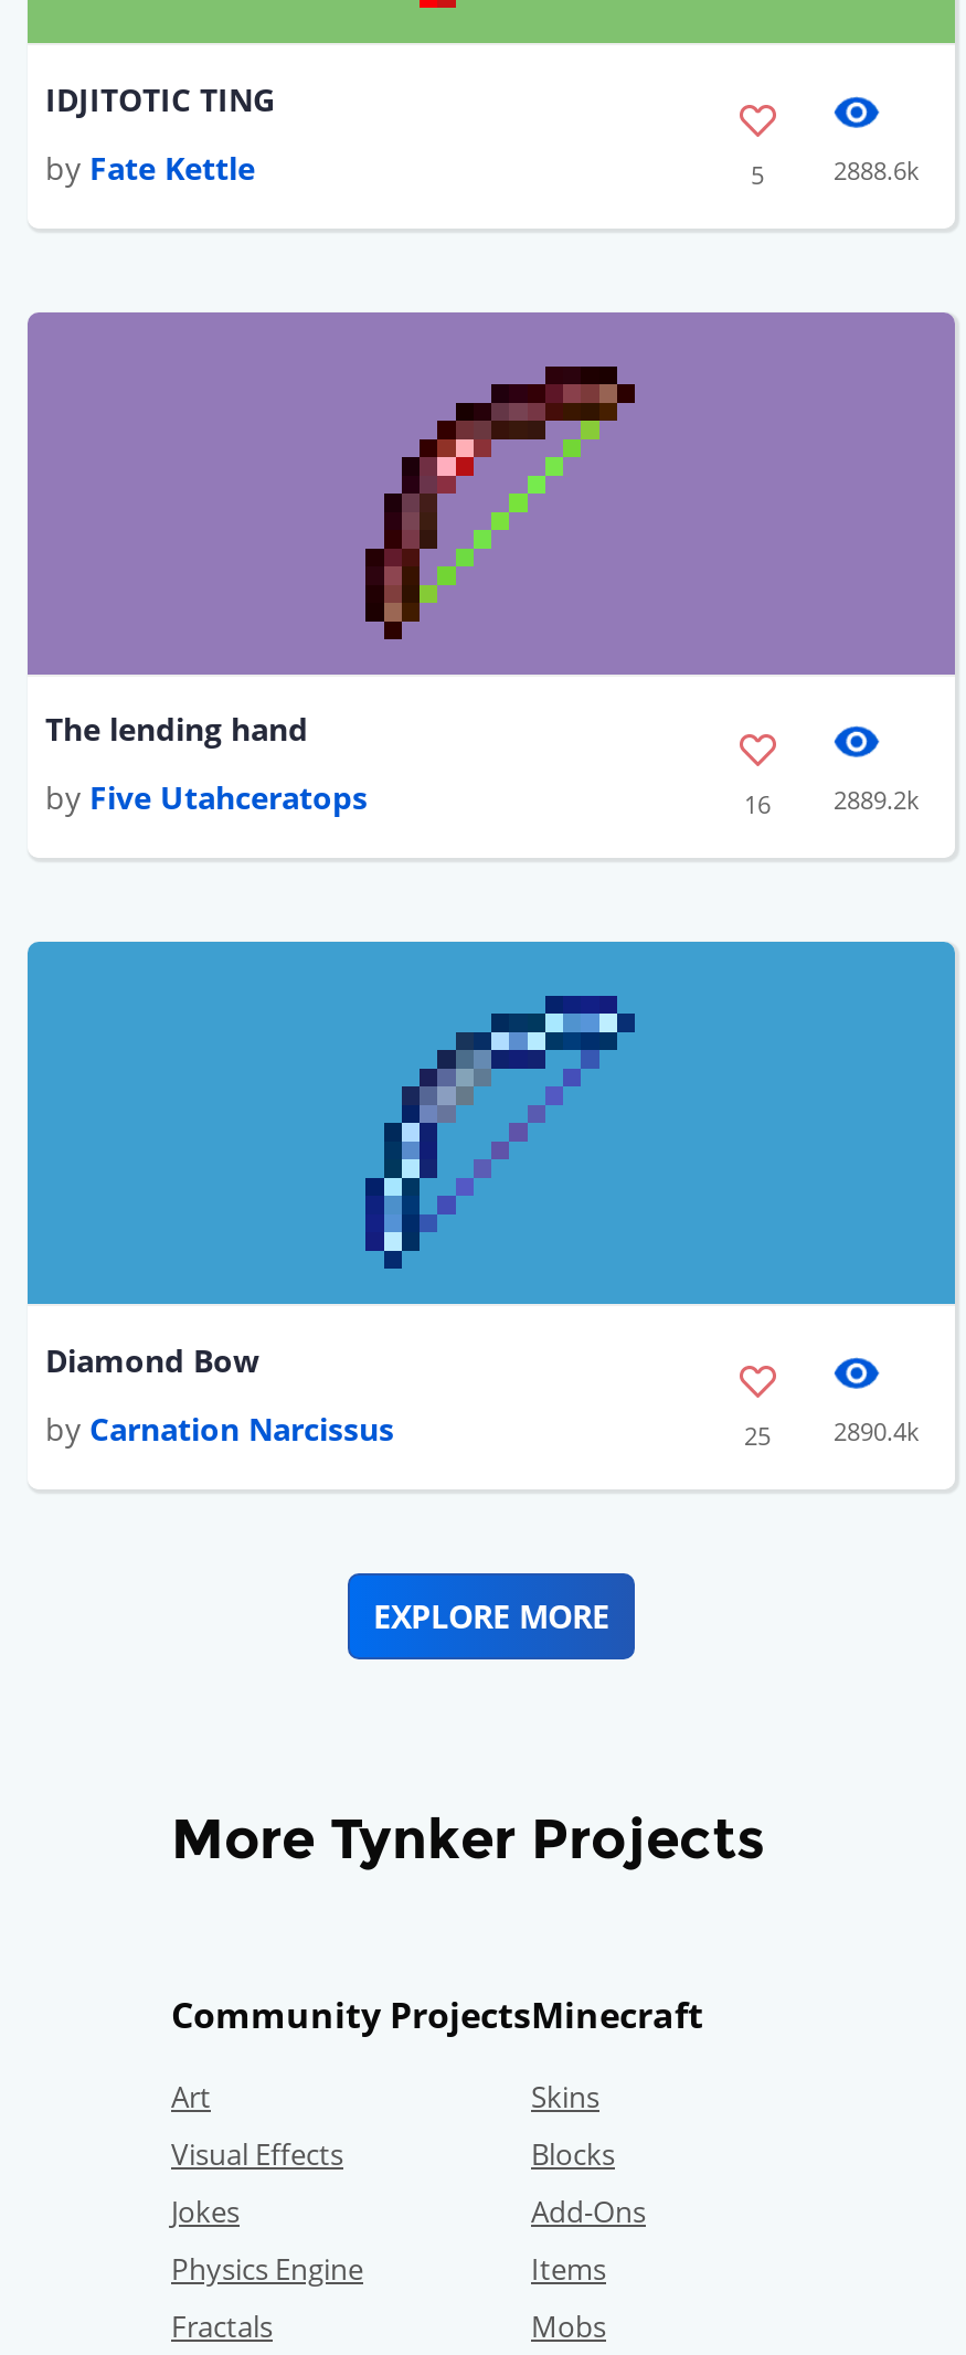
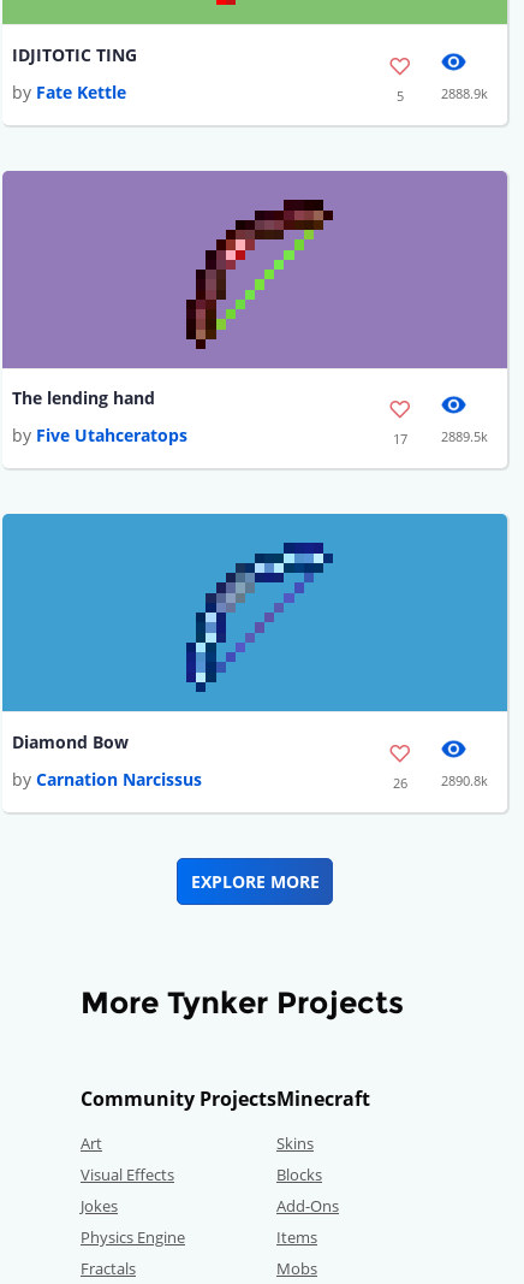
- 2888.6k
+ 2888.9k

- 16
- 2889.2k
+ 17
+ 2889.5k

- 25
- 2890.4k
+ 26
+ 2890.8k
